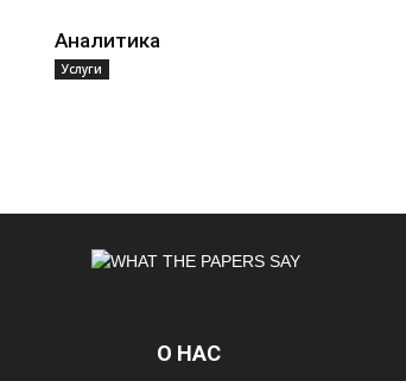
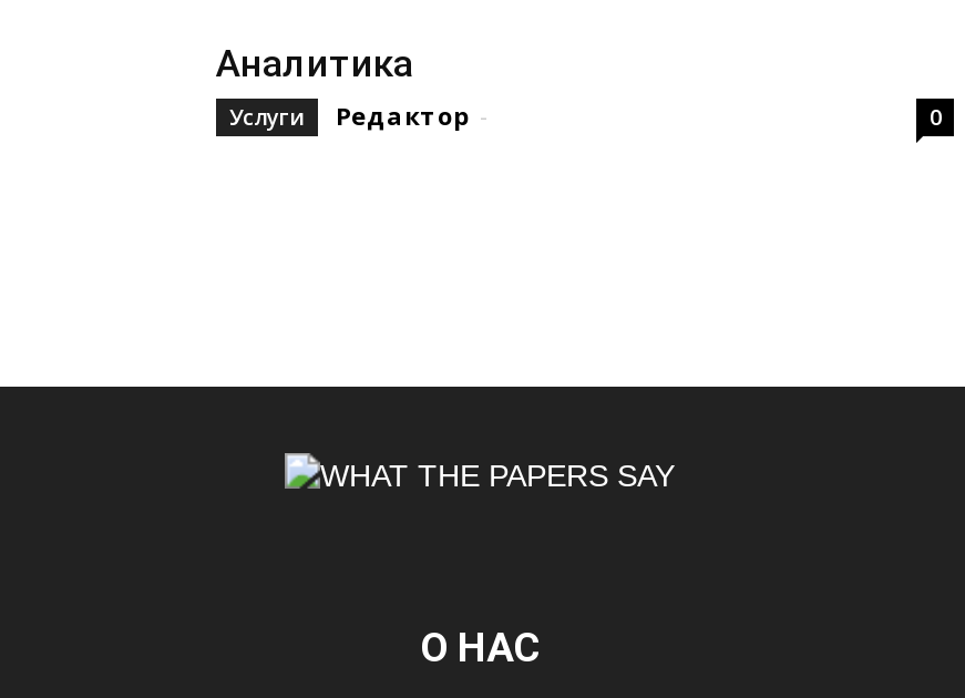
+ Редактор -
+ 0
